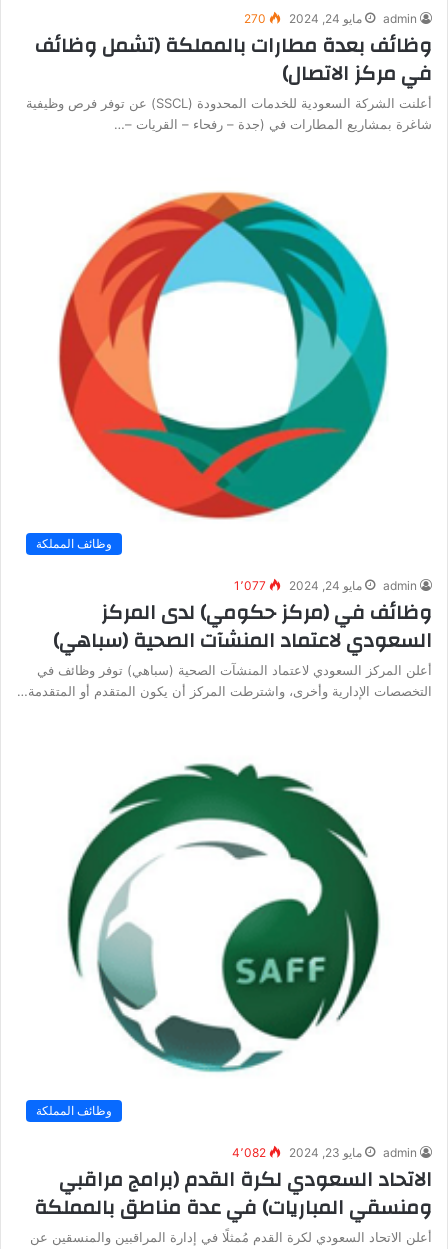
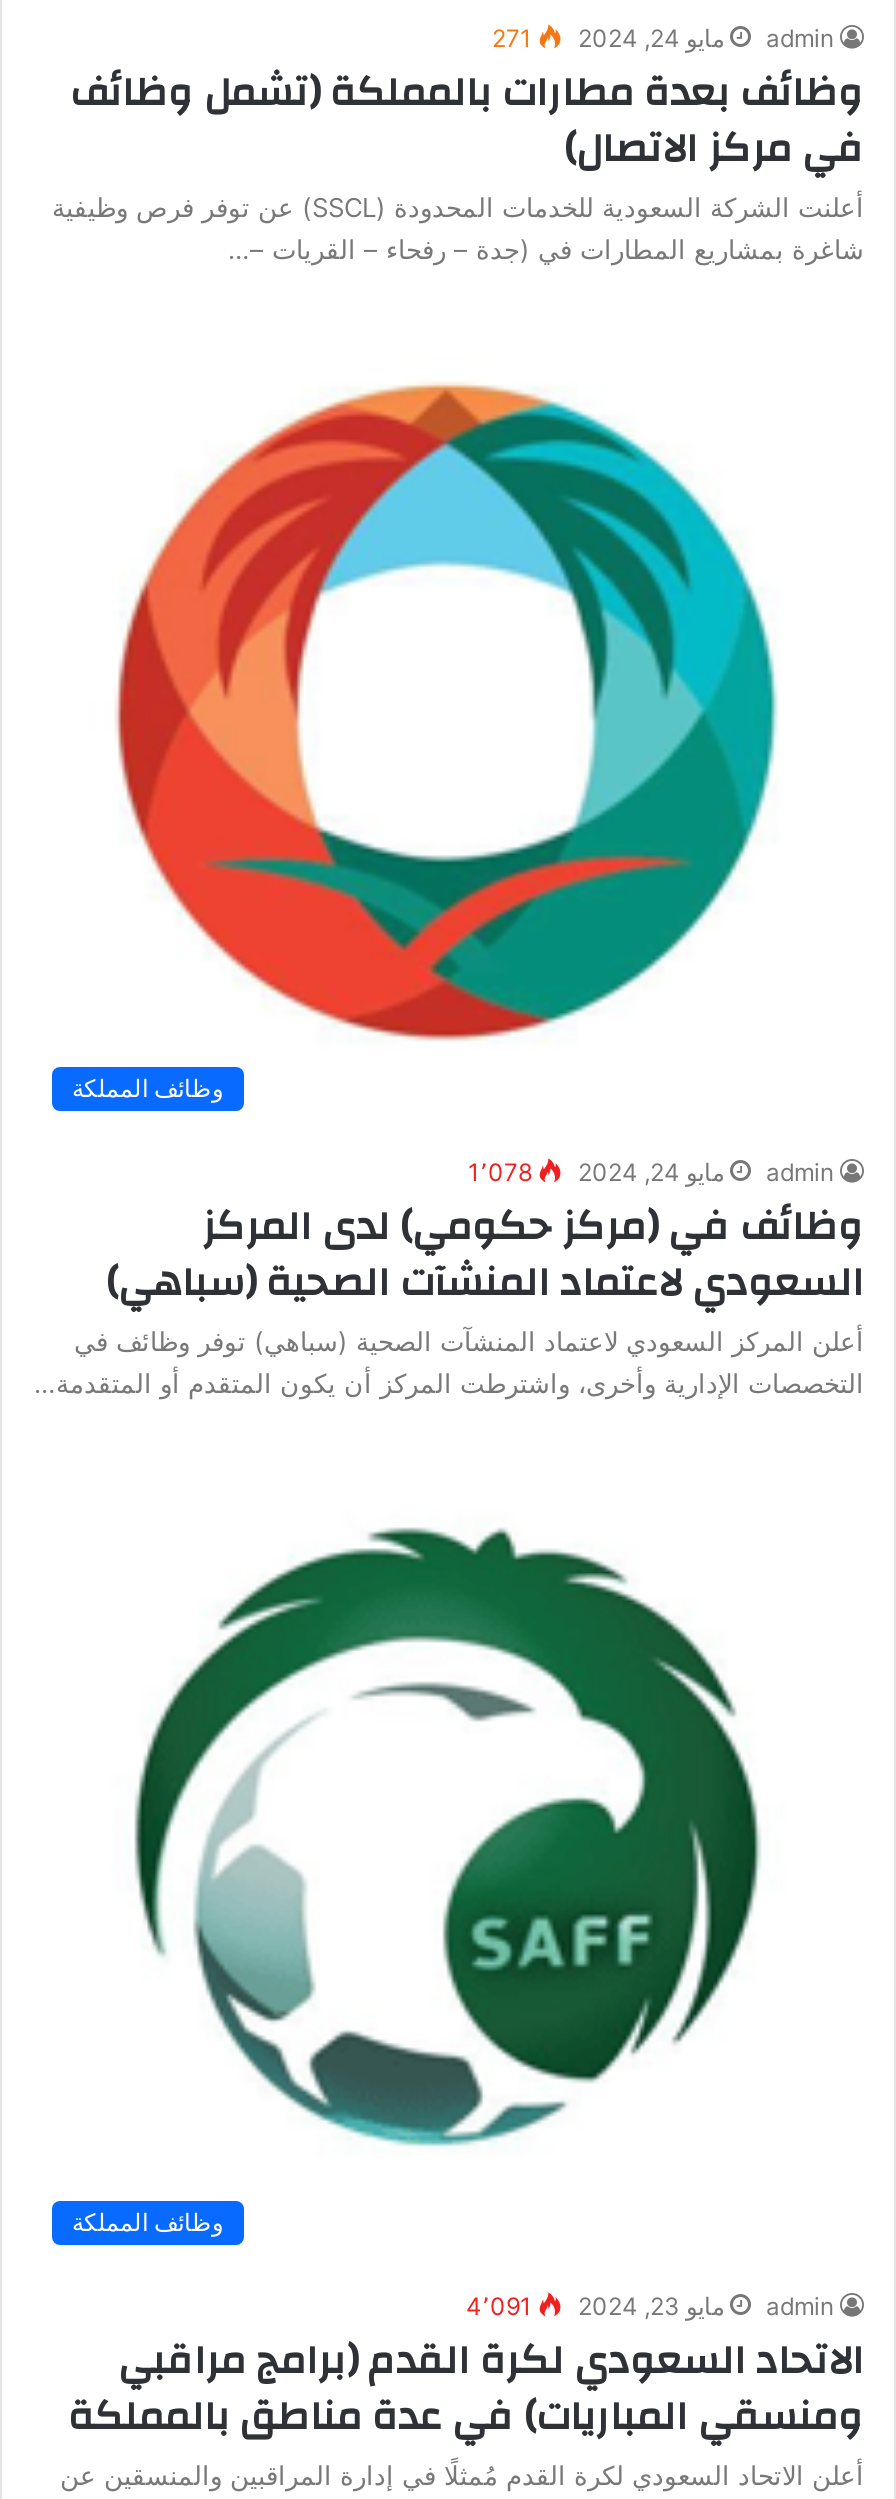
- 270
+ 271

- 1٬077
+ 1٬078

- 4٬082
+ 4٬091
